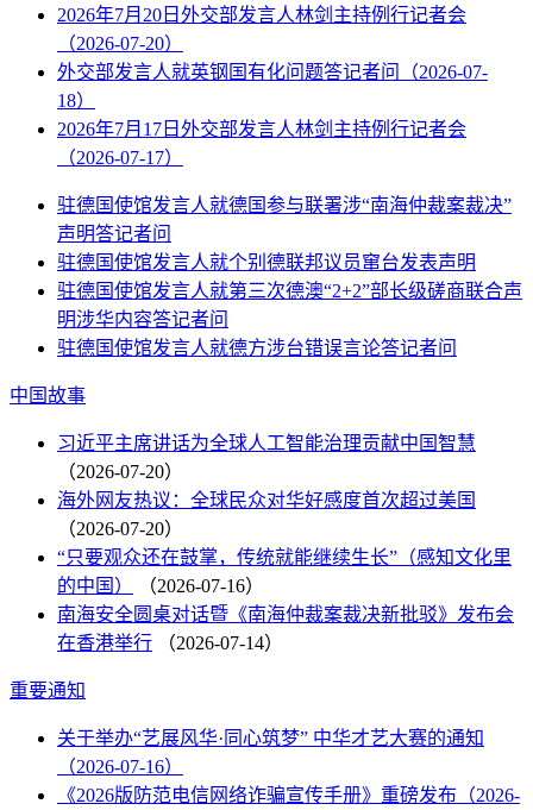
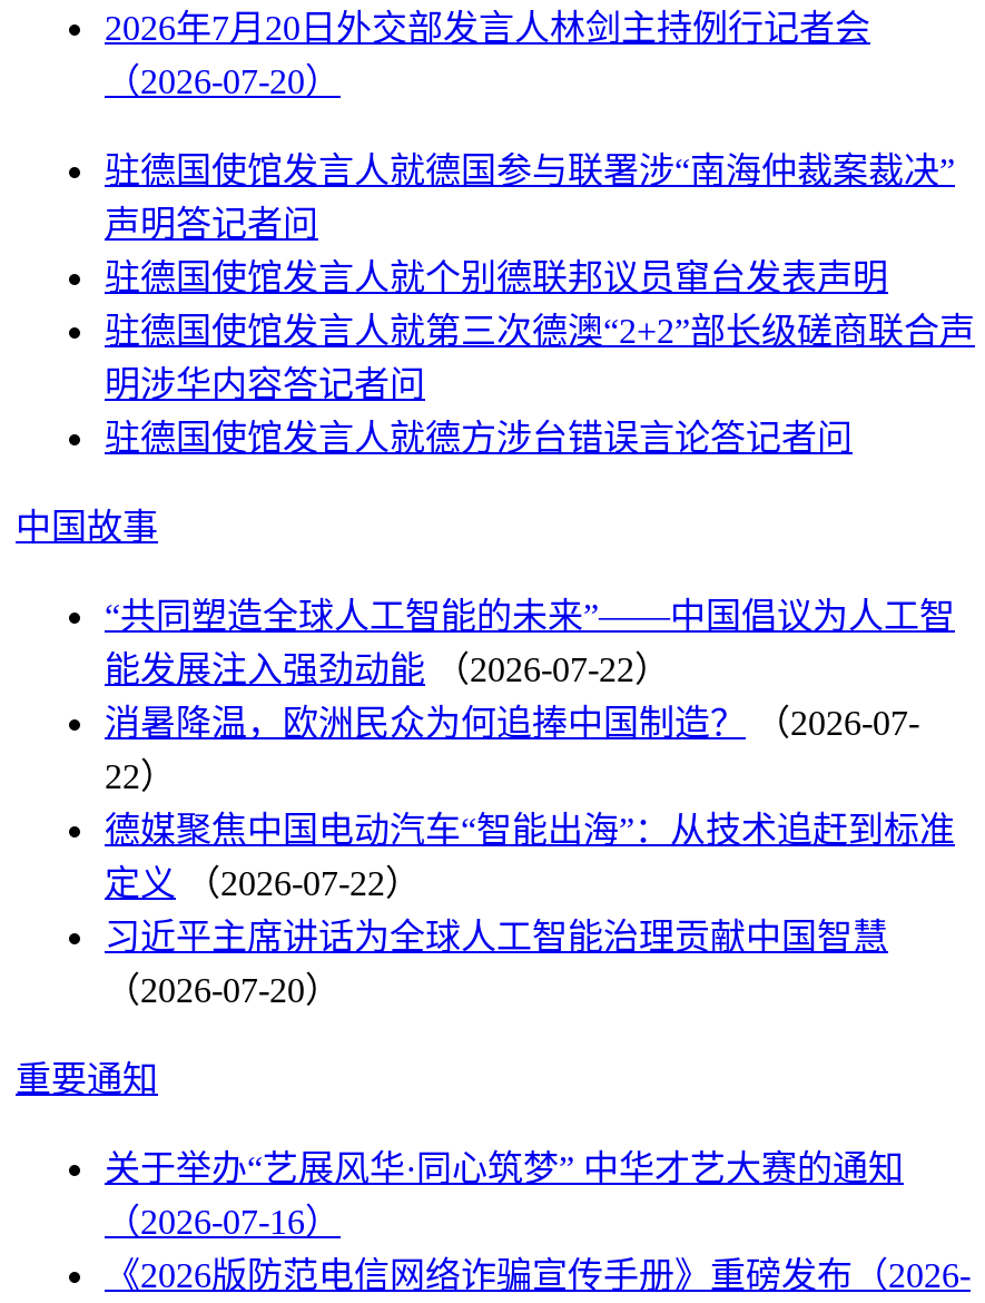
- 外交部发言人就英钢国有化问题答记者问（2026-07-
- 18）
- 2026年7月17日外交部发言人林剑主持例行记者会
- （2026-07-17）

+ “共同塑造全球人工智能的未来”——中国倡议为人工智
+ 能发展注入强劲动能 （2026-07-22）
+ 消暑降温，欧洲民众为何追捧中国制造？ （2026-07-
+ 22）
+ 德媒聚焦中国电动汽车“智能出海”：从技术追赶到标准
+ 定义 （2026-07-22）

moved down: 习近平主席讲话为全球人工智能治理贡献中国智慧 | （2026-07-20）

- 海外网友热议：全球民众对华好感度首次超过美国
- （2026-07-20）
- “只要观众还在鼓掌，传统就能继续生长”（感知文化里
- 的中国） （2026-07-16）
- 南海安全圆桌对话暨《南海仲裁案裁决新批驳》发布会
- 在香港举行 （2026-07-14）
